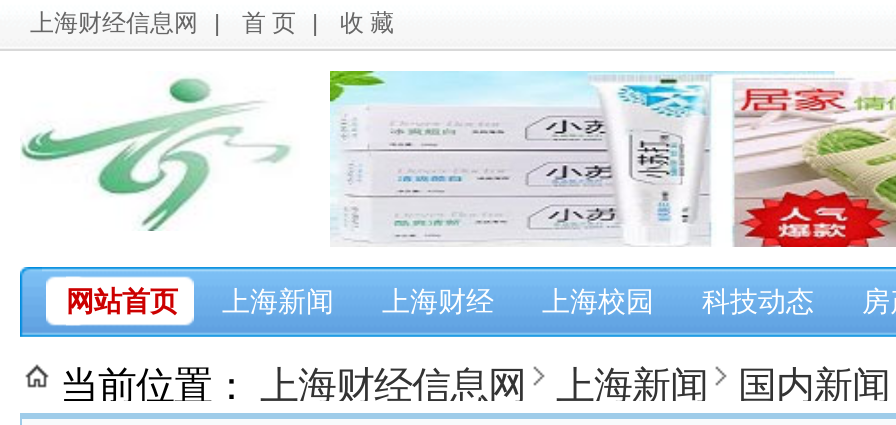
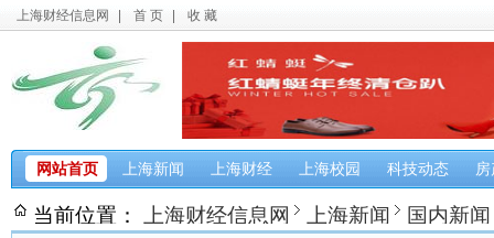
- [image]
+ [image]
